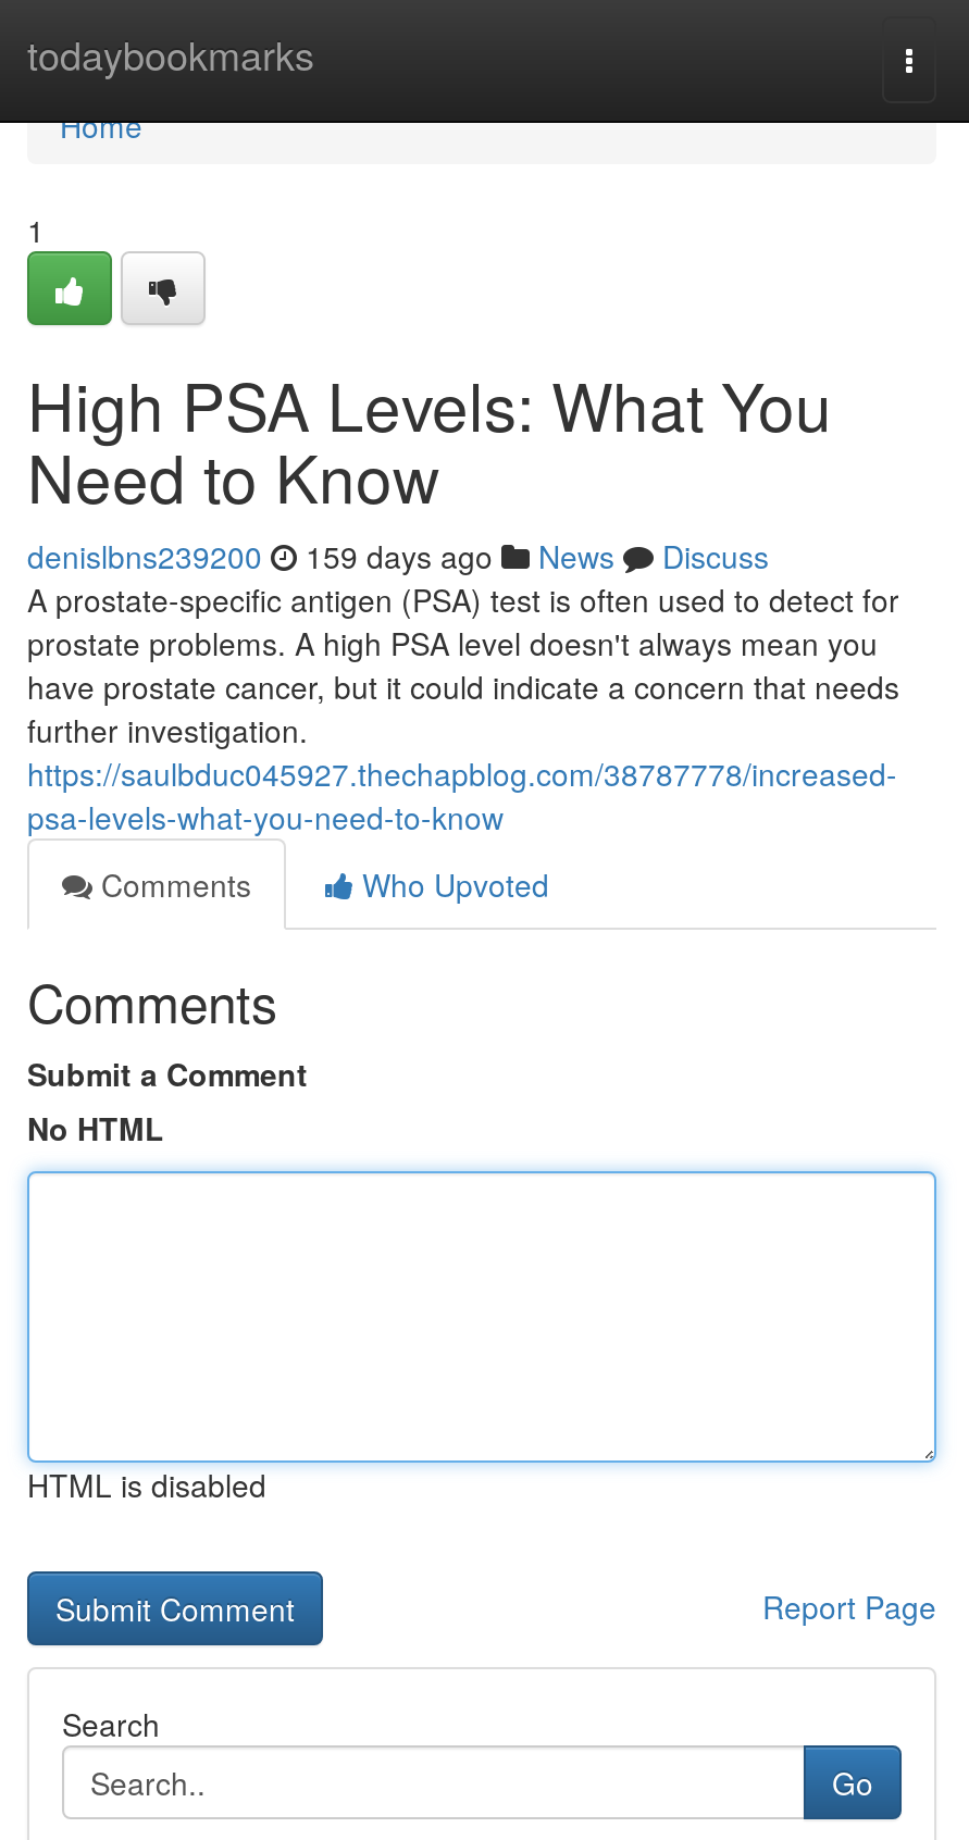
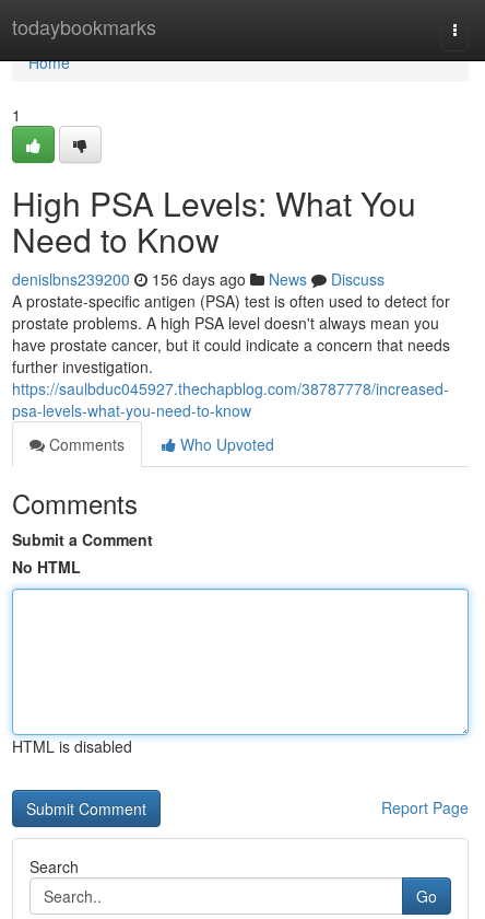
- denislbns239200 159 days ago News Discuss
+ denislbns239200 156 days ago News Discuss
